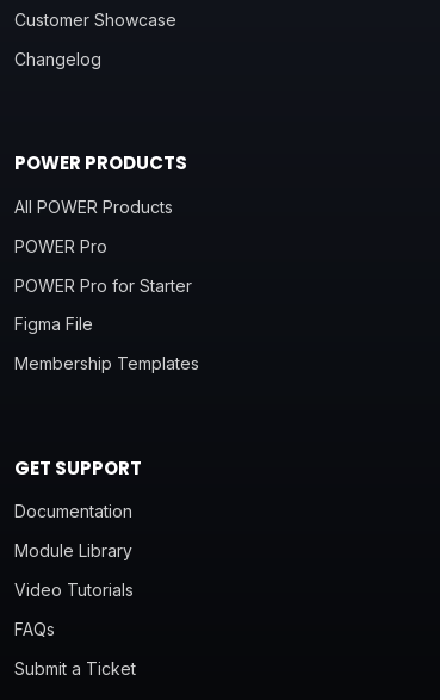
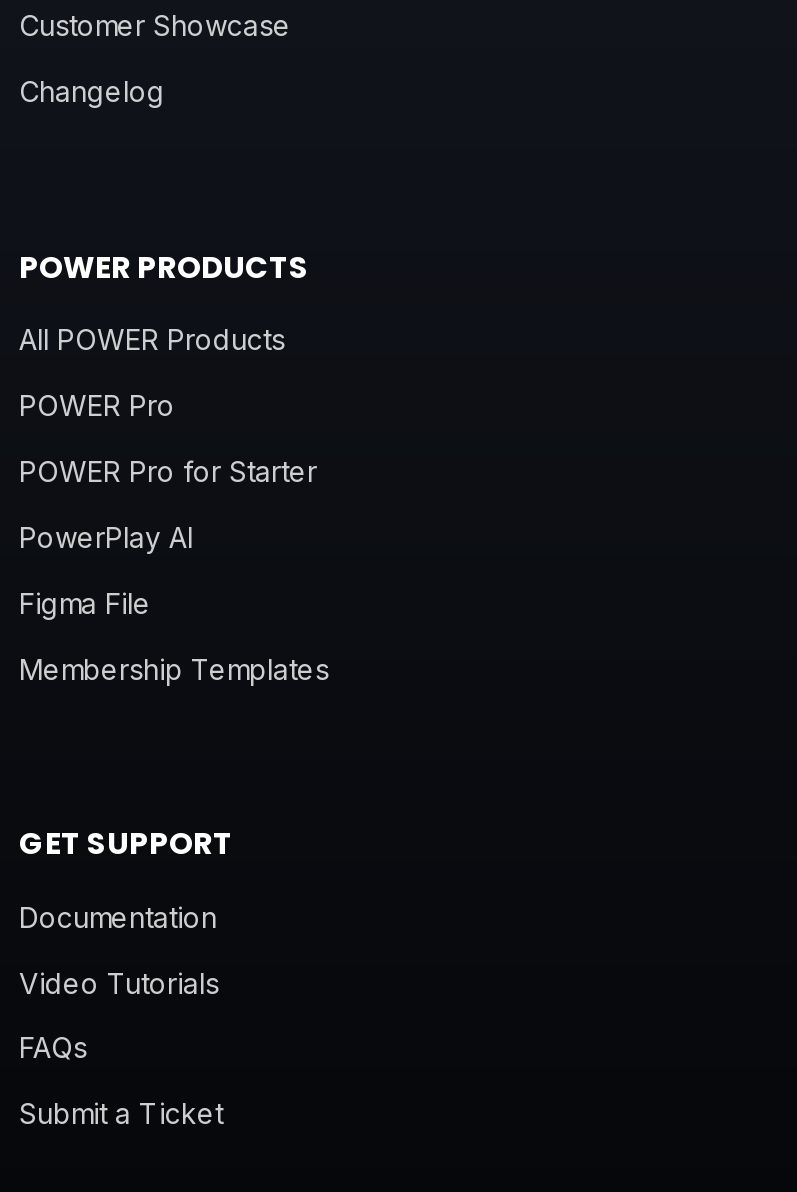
+ PowerPlay AI

moved down: Figma File | Membership Templates | GET SUPPORT | Documentation

- Module Library
